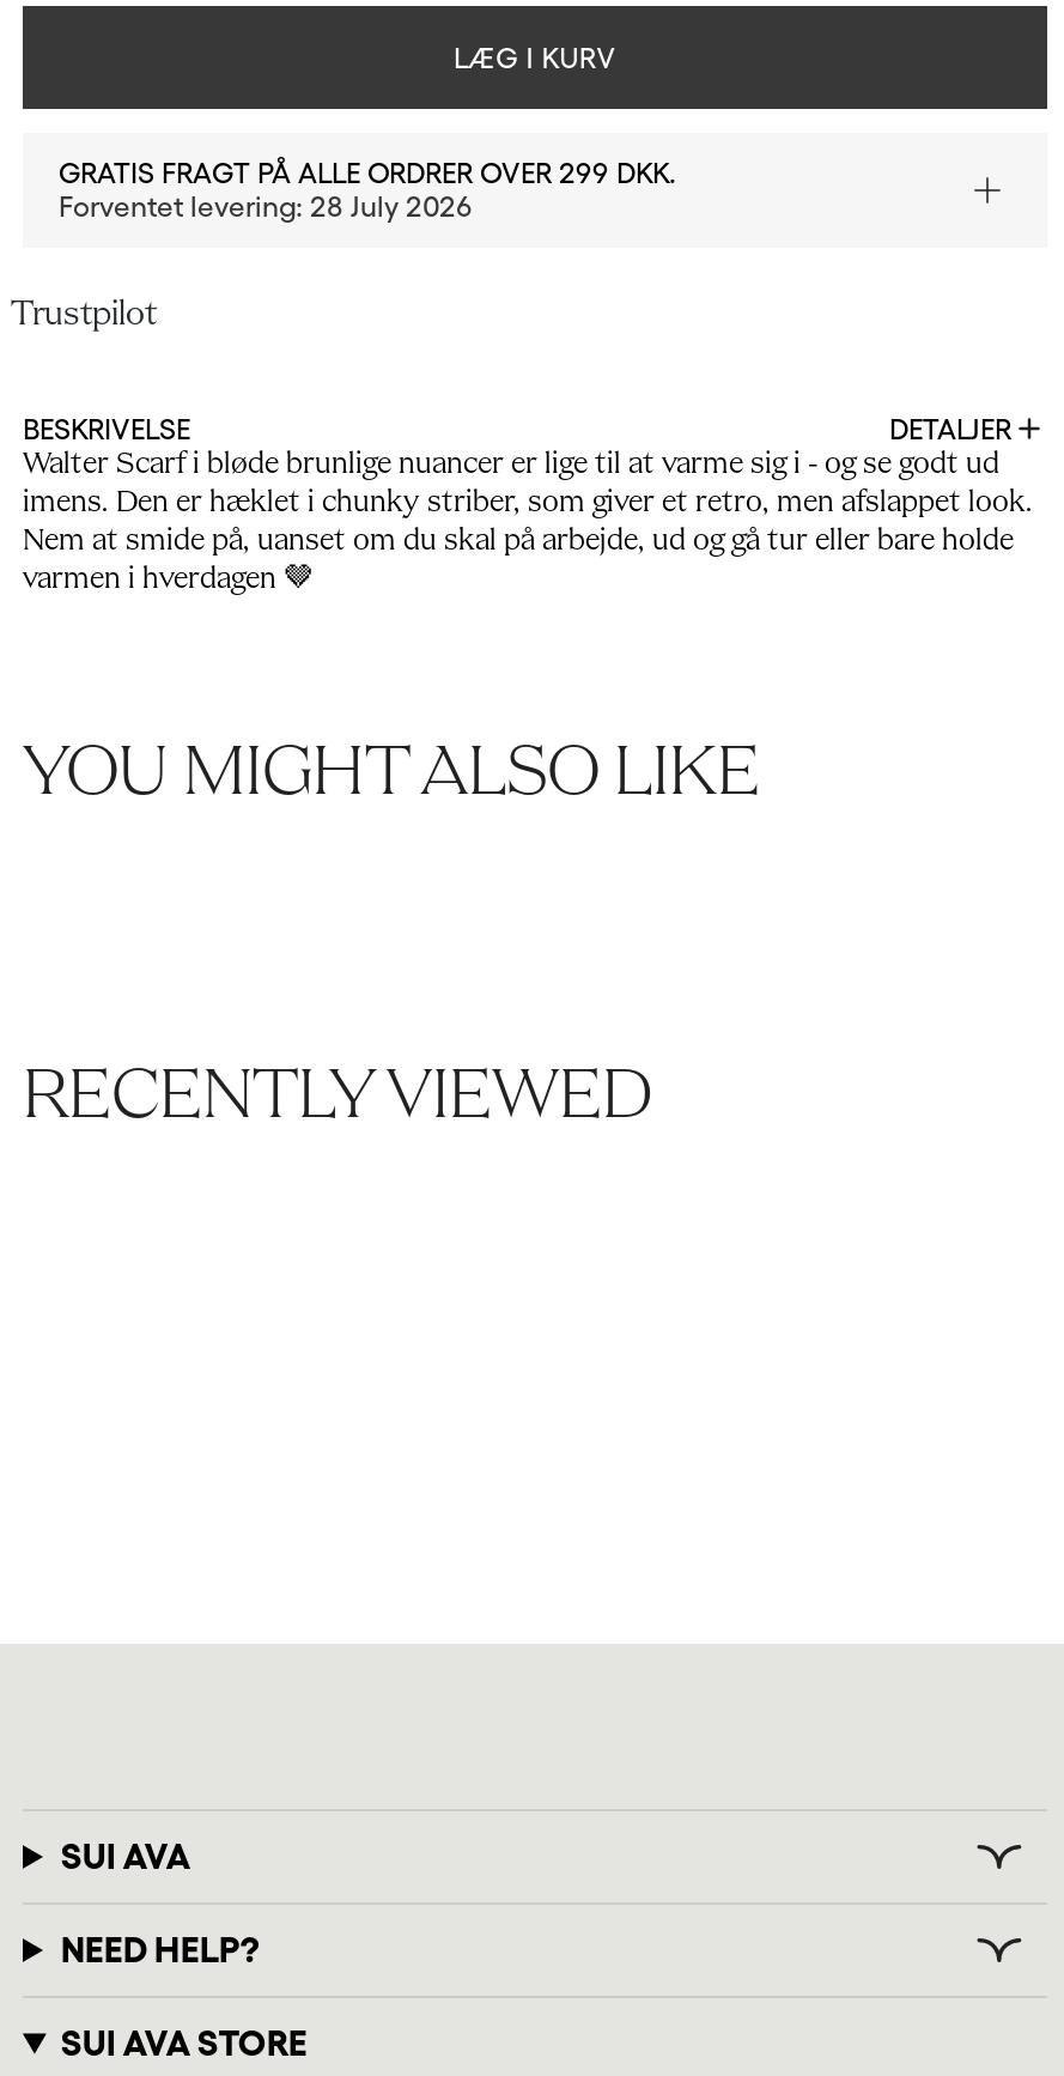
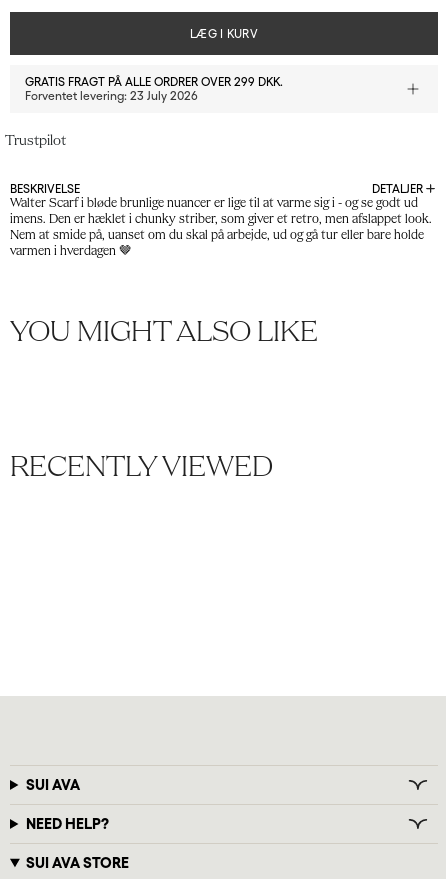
- Forventet levering: 28 July 2026
+ Forventet levering: 23 July 2026
